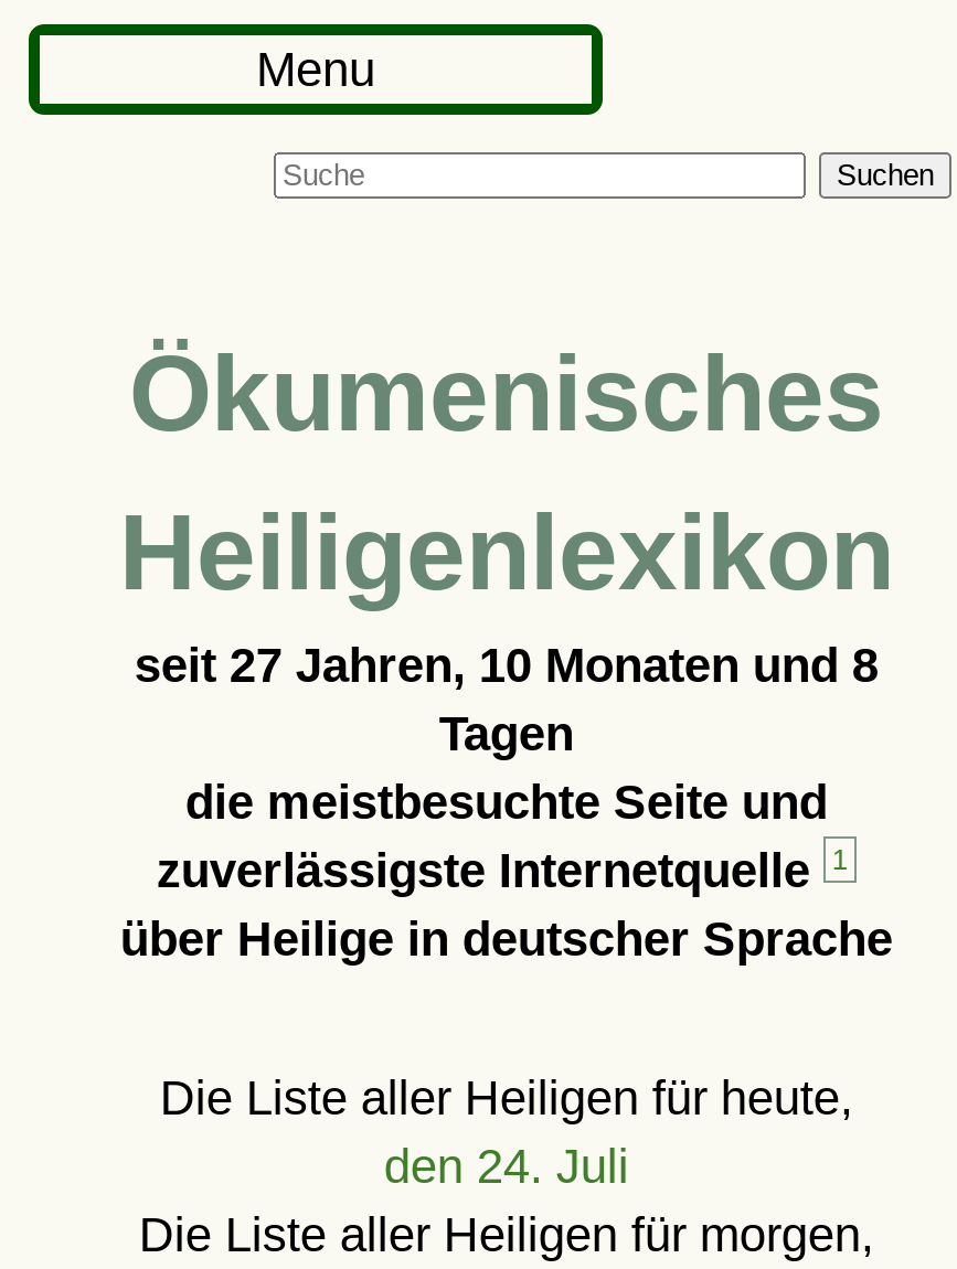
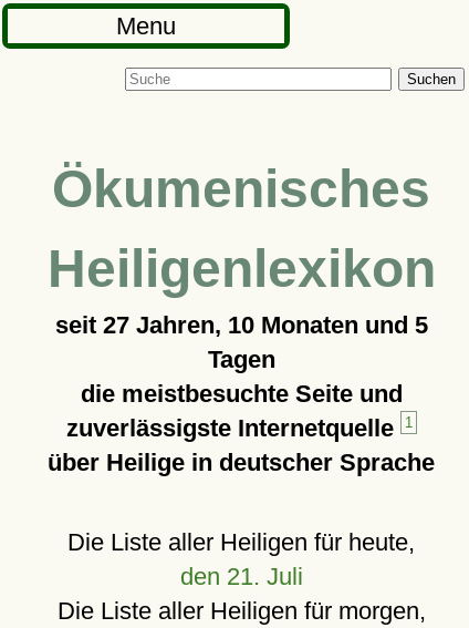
- seit 27 Jahren, 10 Monaten und 8
+ seit 27 Jahren, 10 Monaten und 5

- den 24. Juli
+ den 21. Juli
